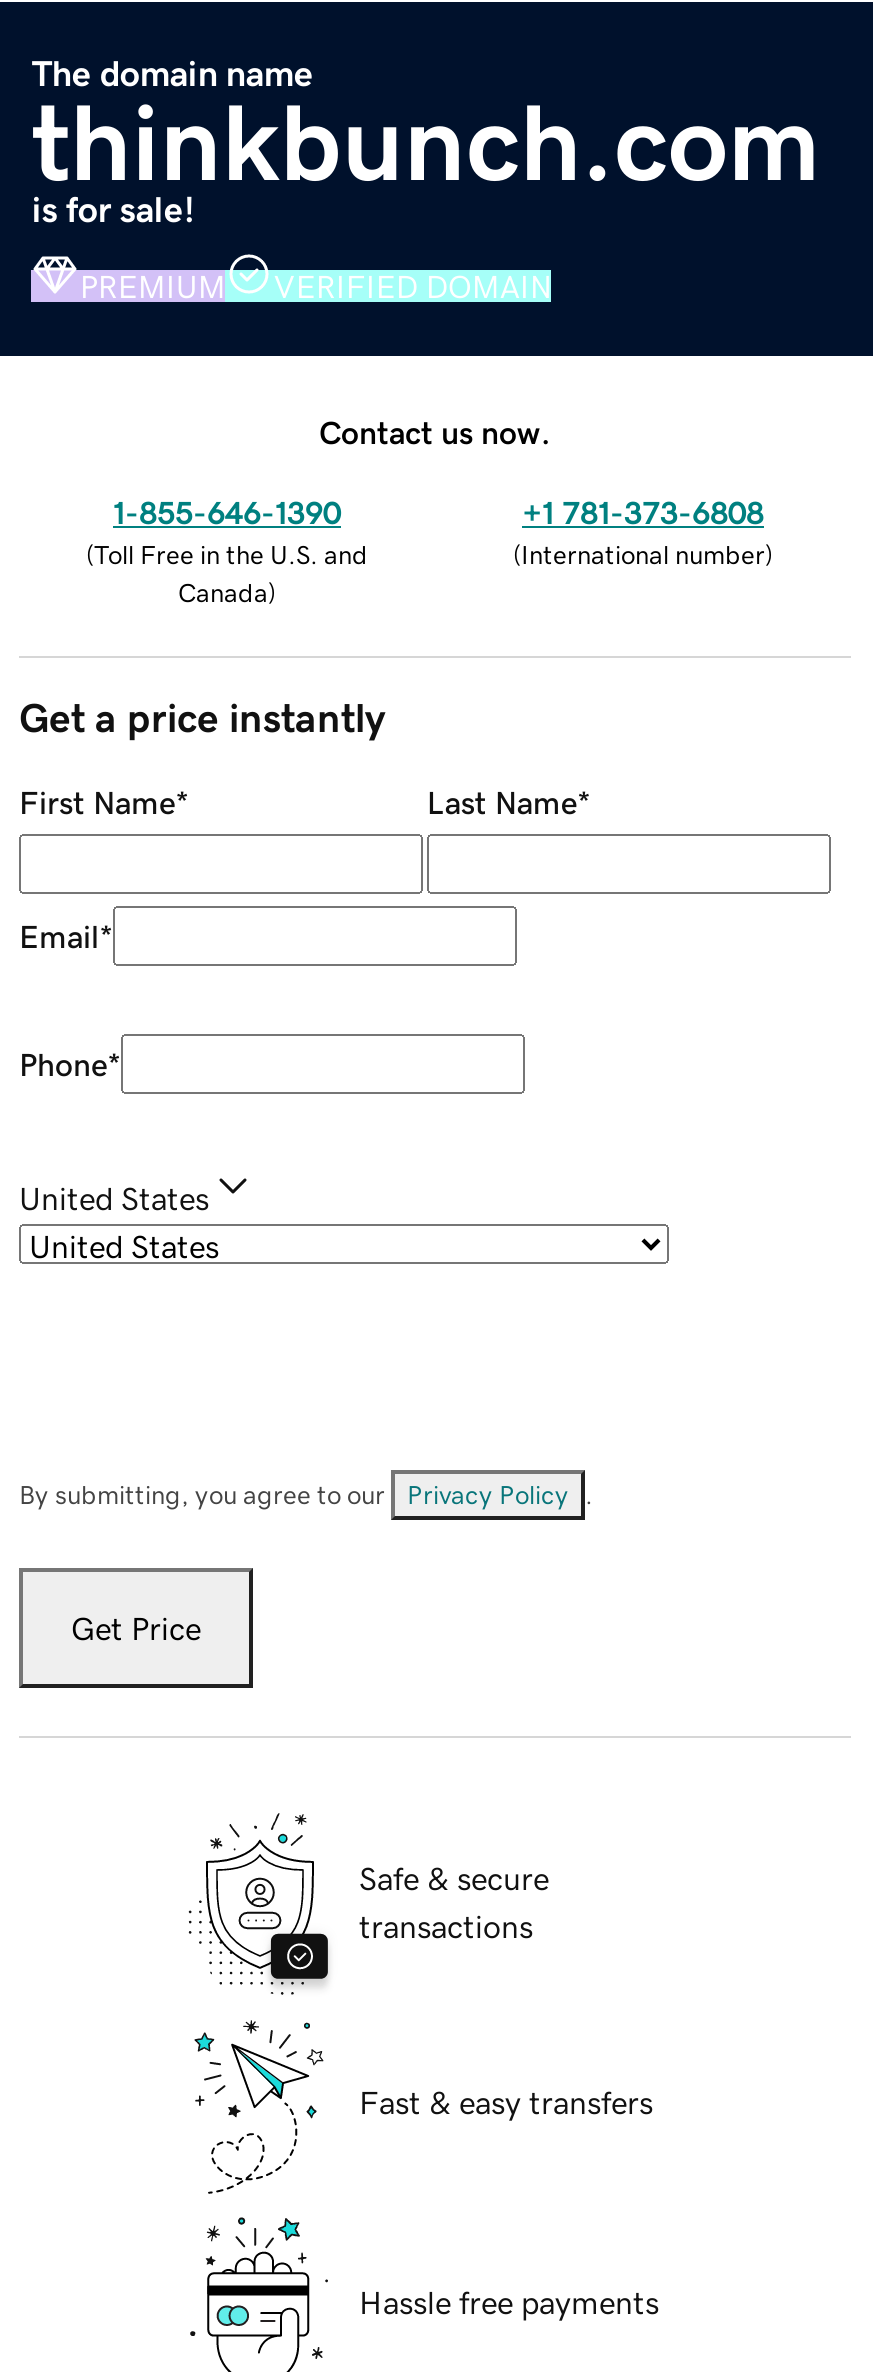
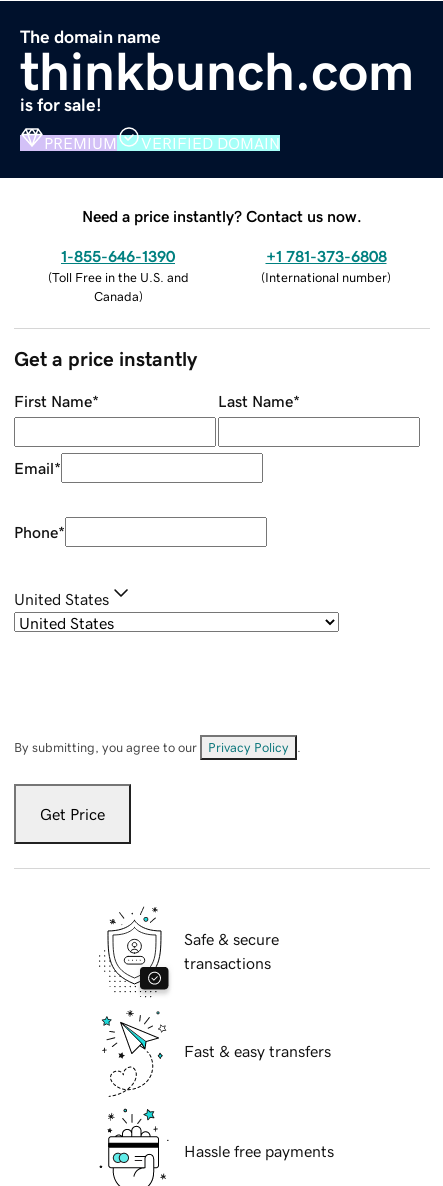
- Contact us now.
+ Need a price instantly? Contact us now.
